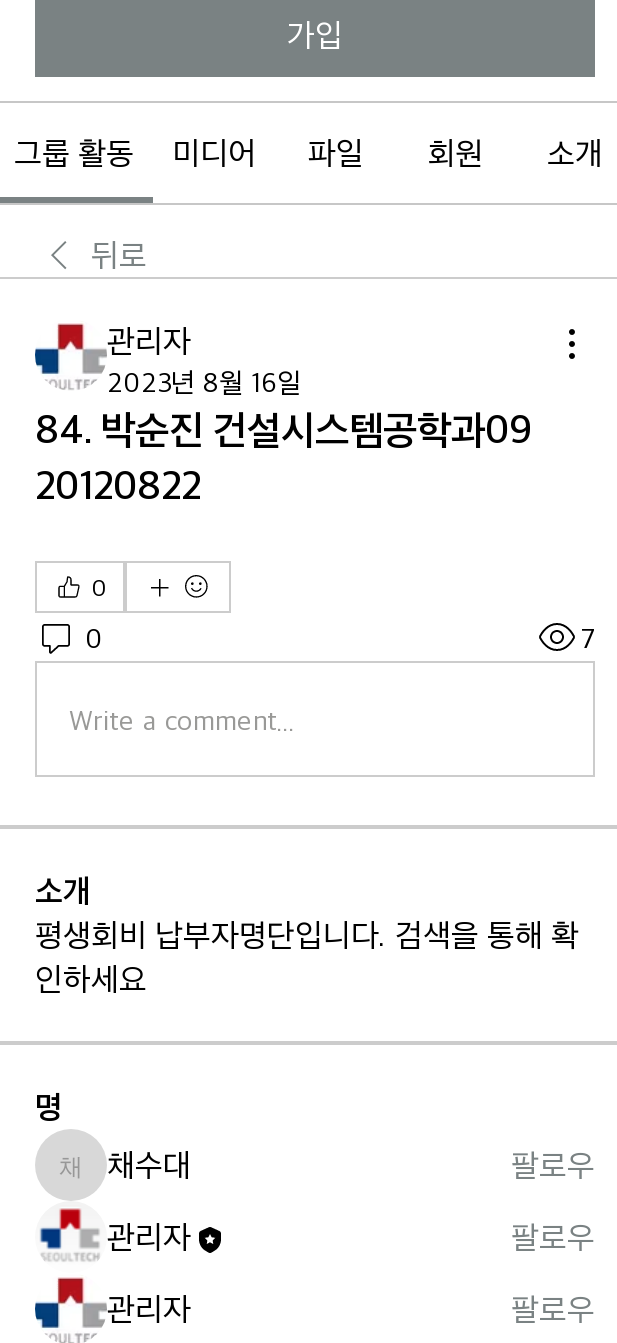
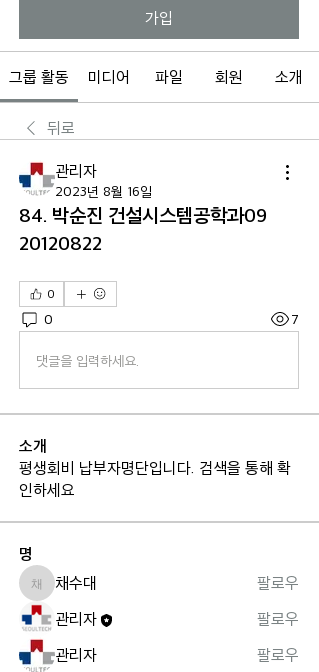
- Write a comment...
+ 댓글을 입력하세요.
